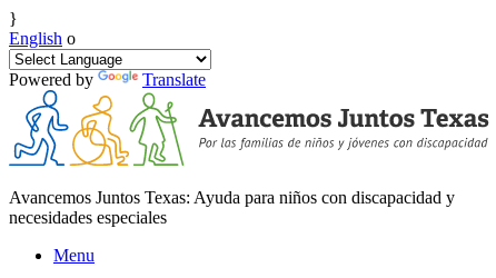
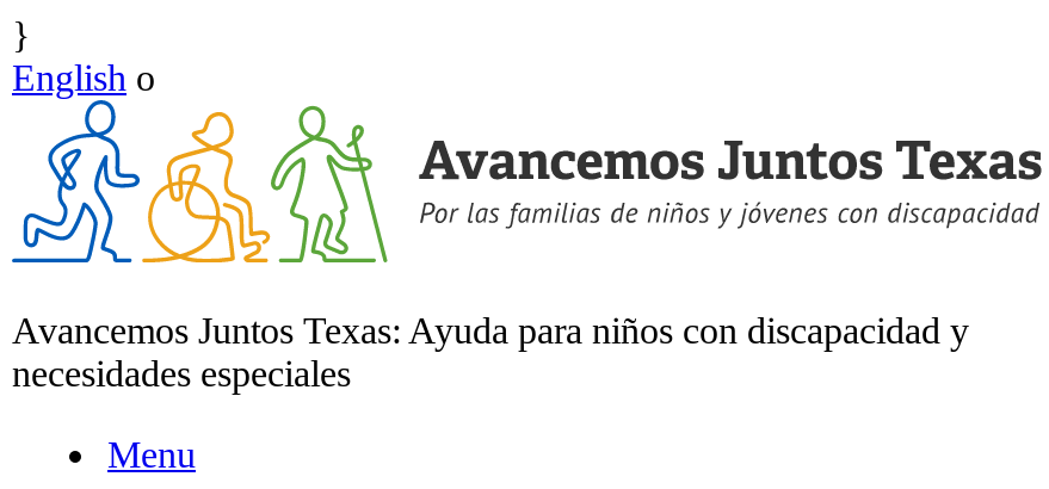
- Powered by
- Translate
